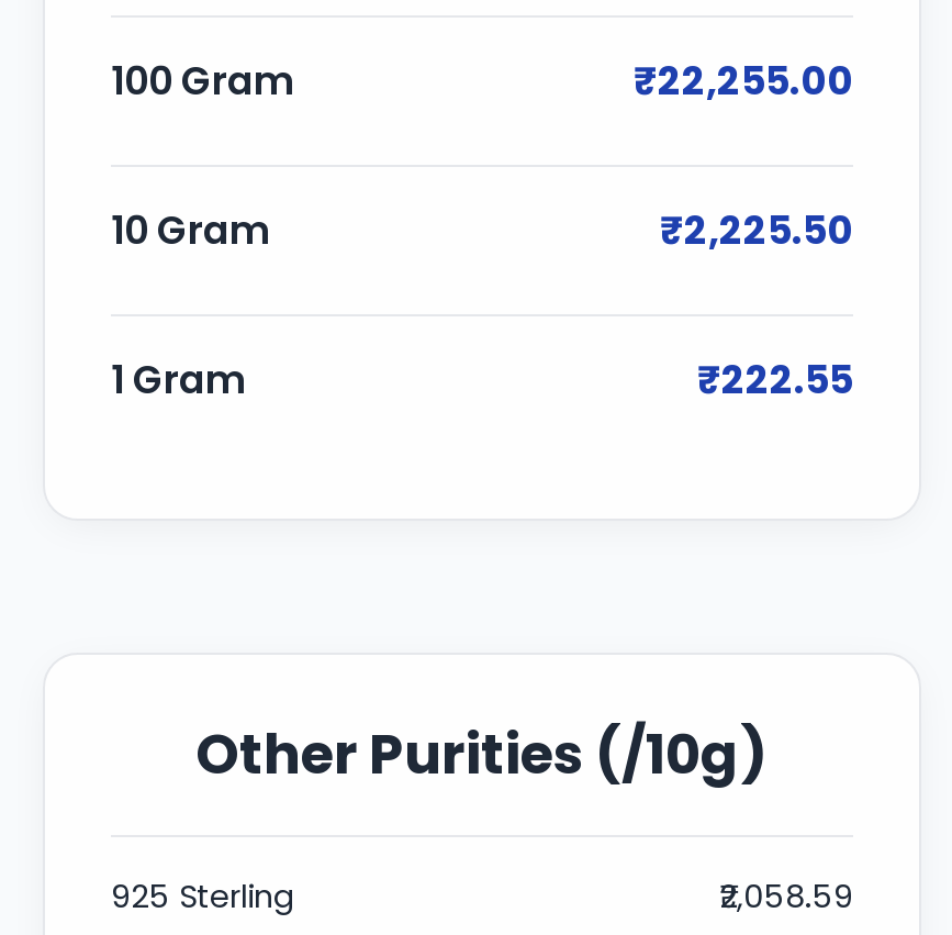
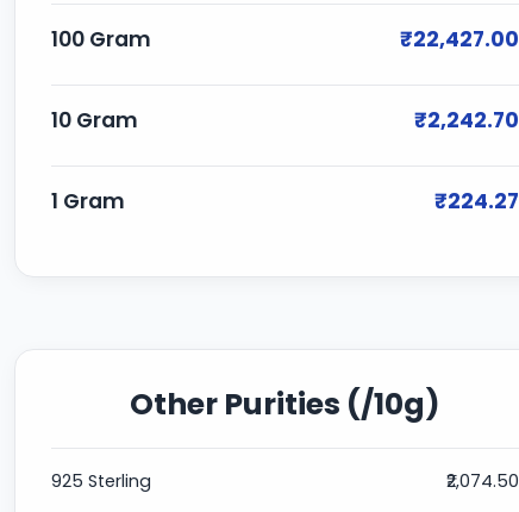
- ₹22,255.00
+ ₹22,427.00

- ₹2,225.50
+ ₹2,242.70

- ₹222.55
+ ₹224.27

- ₹2,058.59
+ ₹2,074.50
